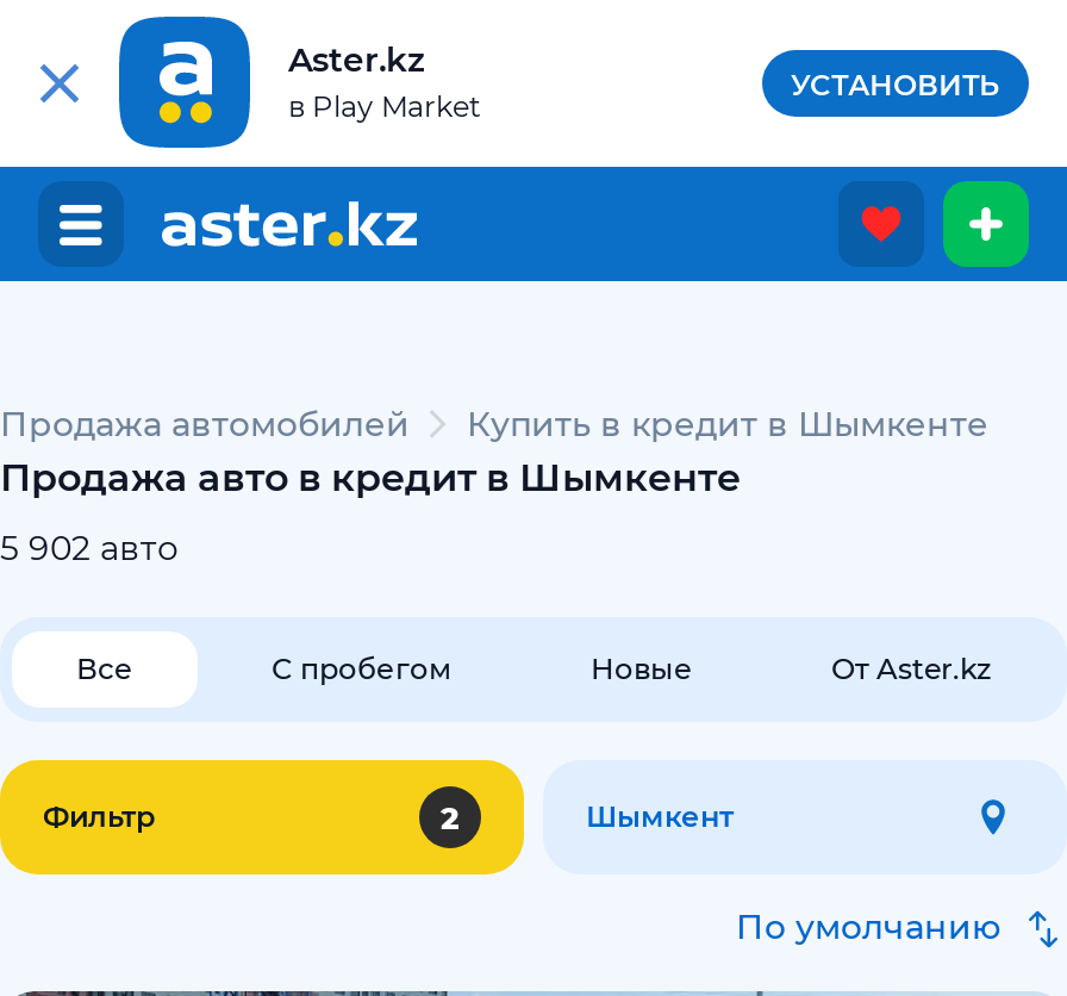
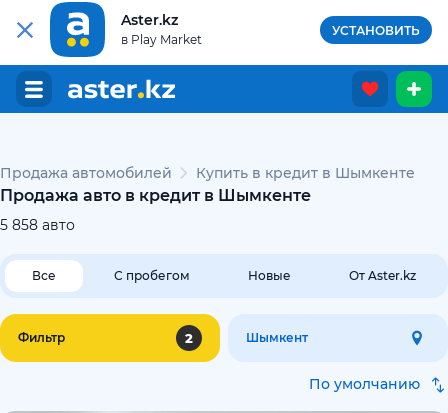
- 5 902 авто
+ 5 858 авто
